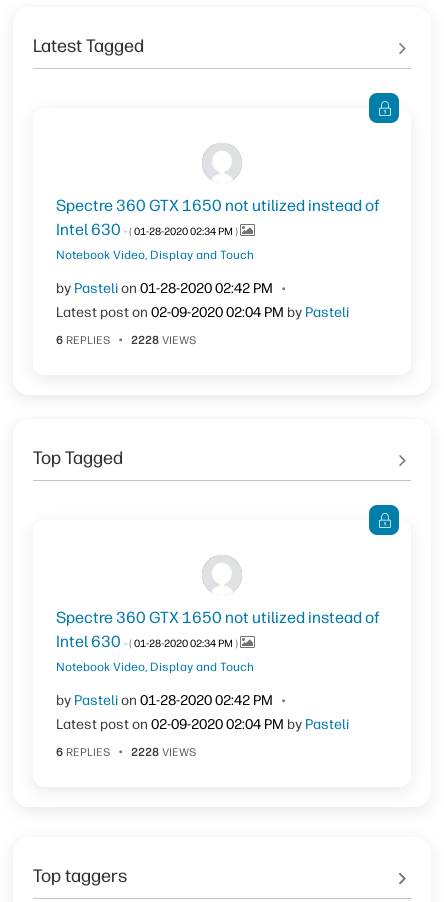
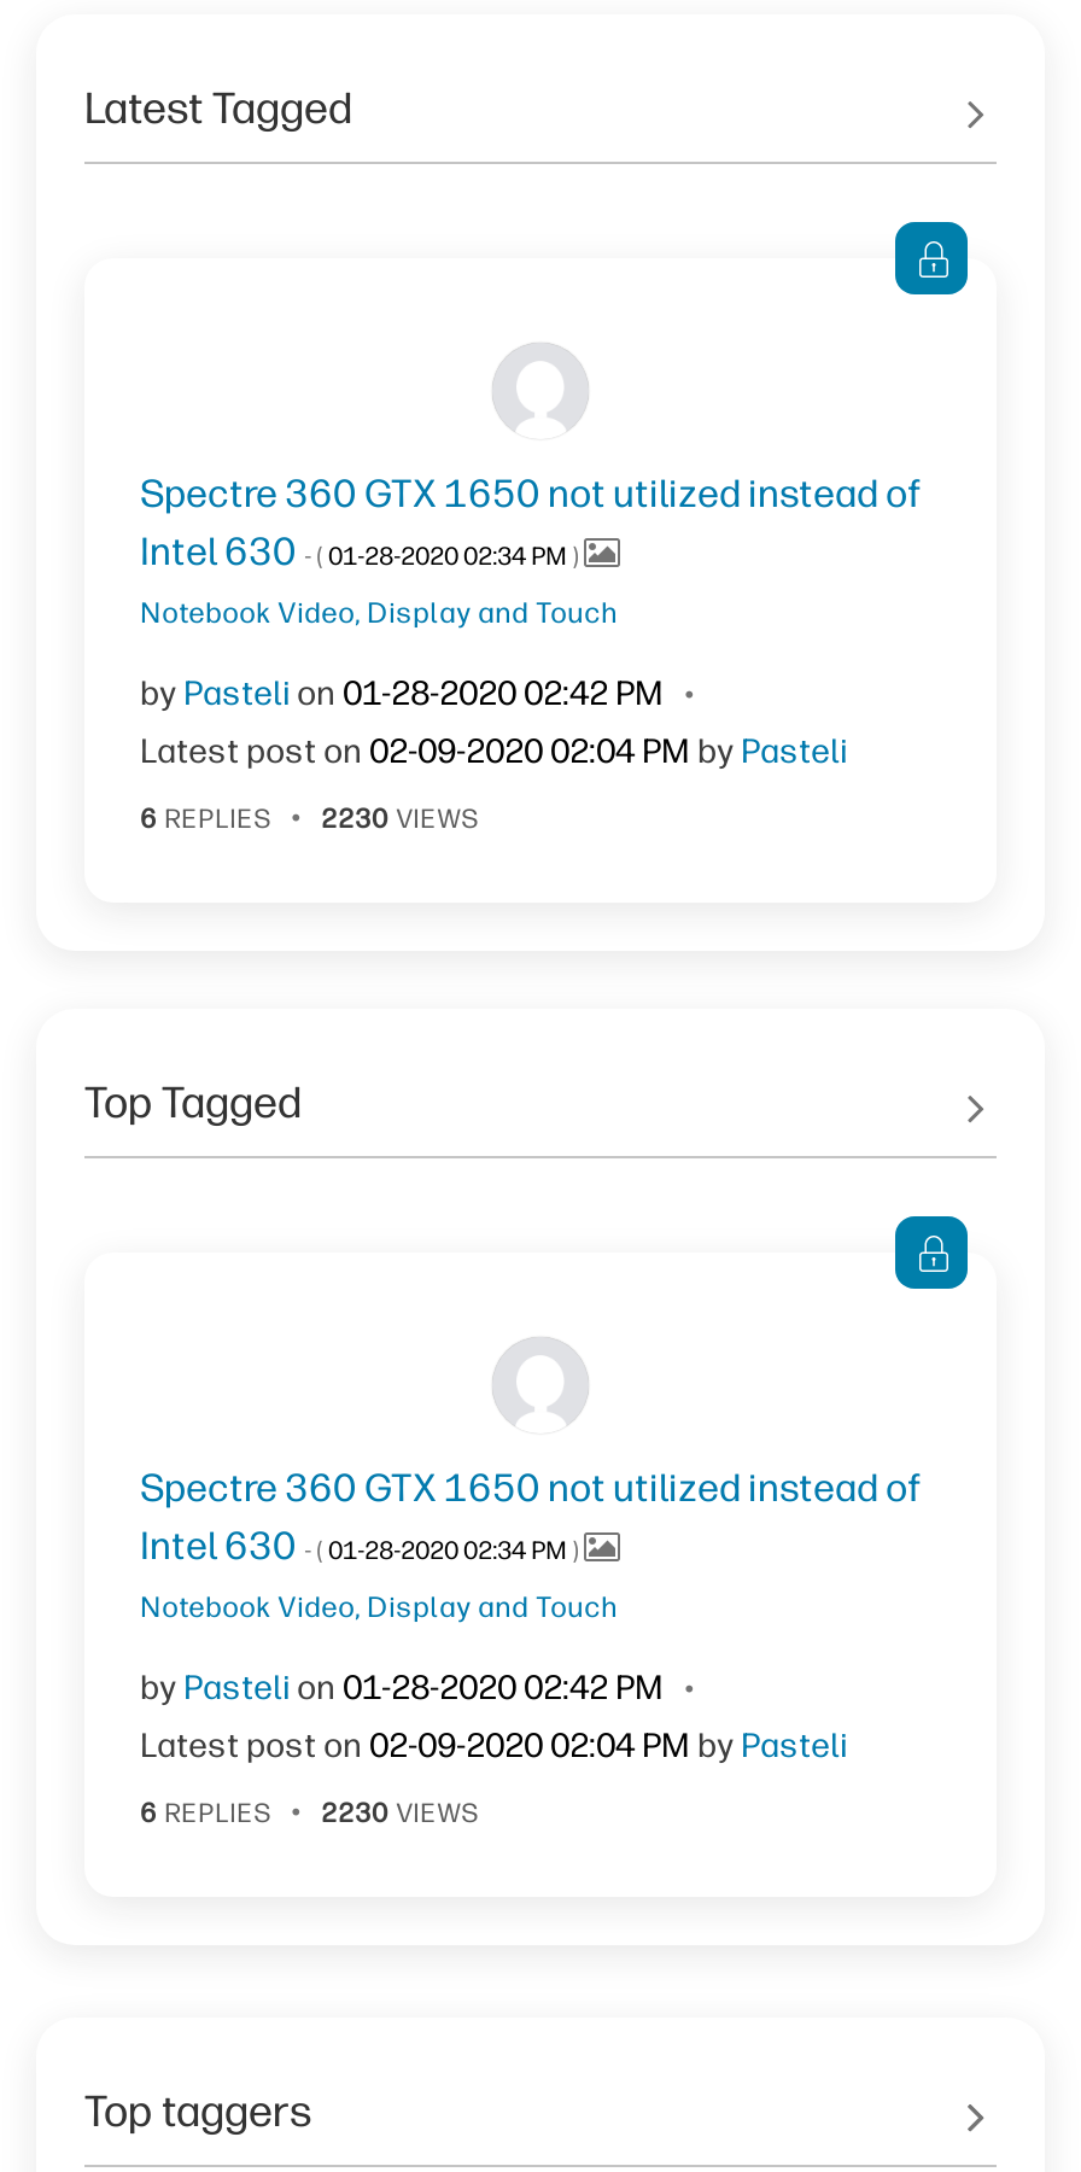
- 6 REPLIES 2228 VIEWS
+ 6 REPLIES 2230 VIEWS

- 6 REPLIES 2228 VIEWS
+ 6 REPLIES 2230 VIEWS
